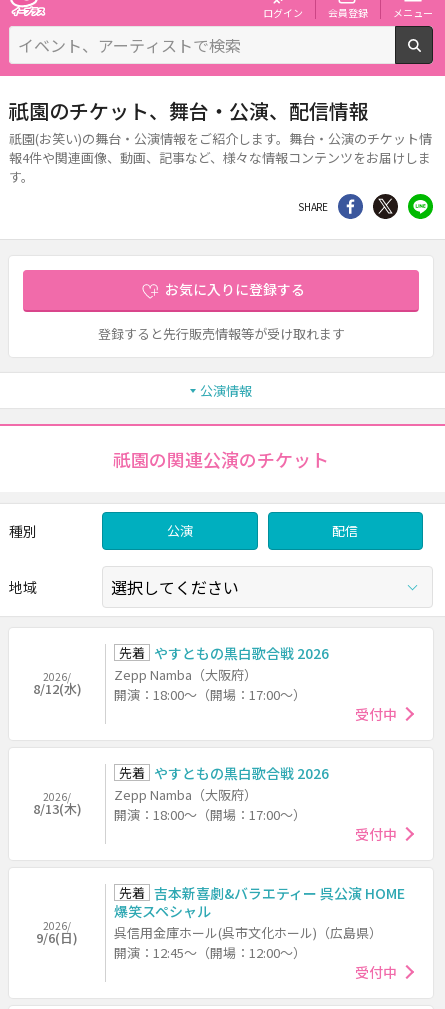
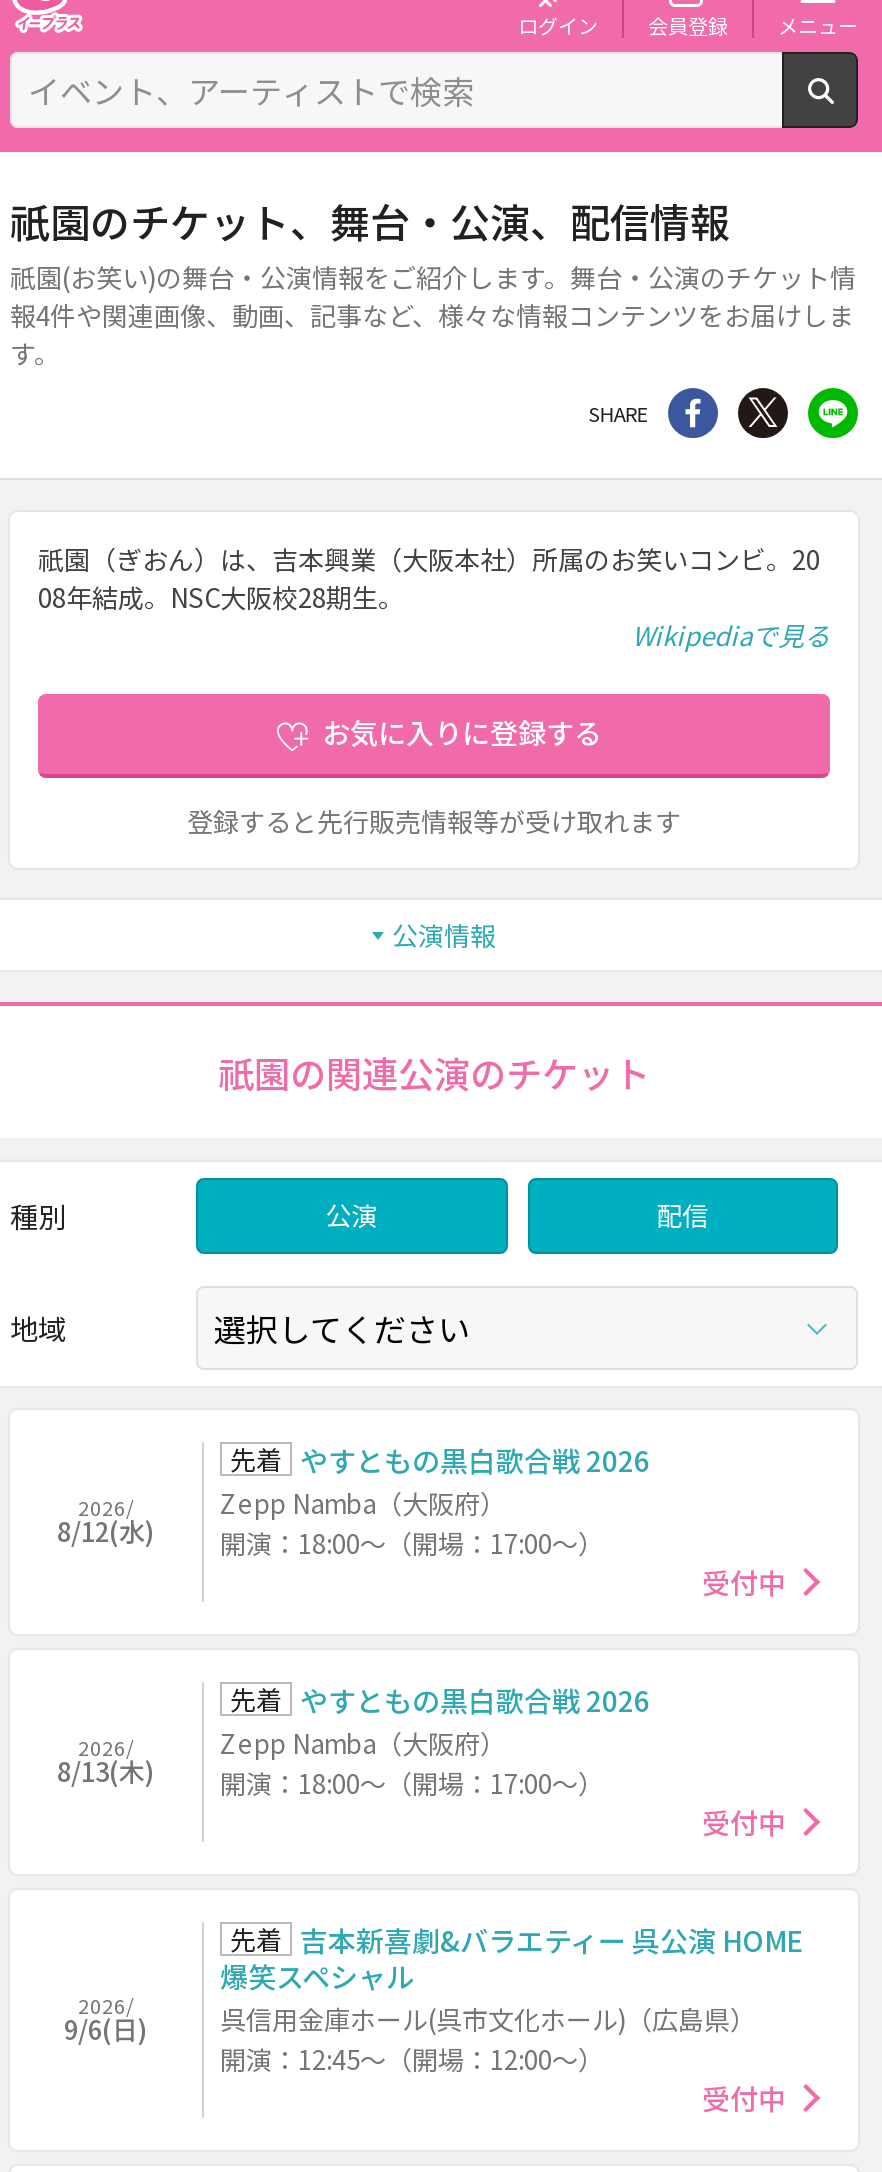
+ 祇園（ぎおん）は、吉本興業（大阪本社）所属のお笑いコンビ。20
+ 08年結成。NSC大阪校28期生。
+ Wikipediaで見る
